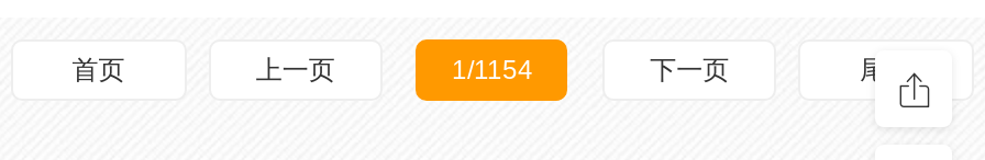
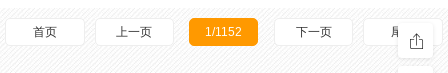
- 1/1154
+ 1/1152
